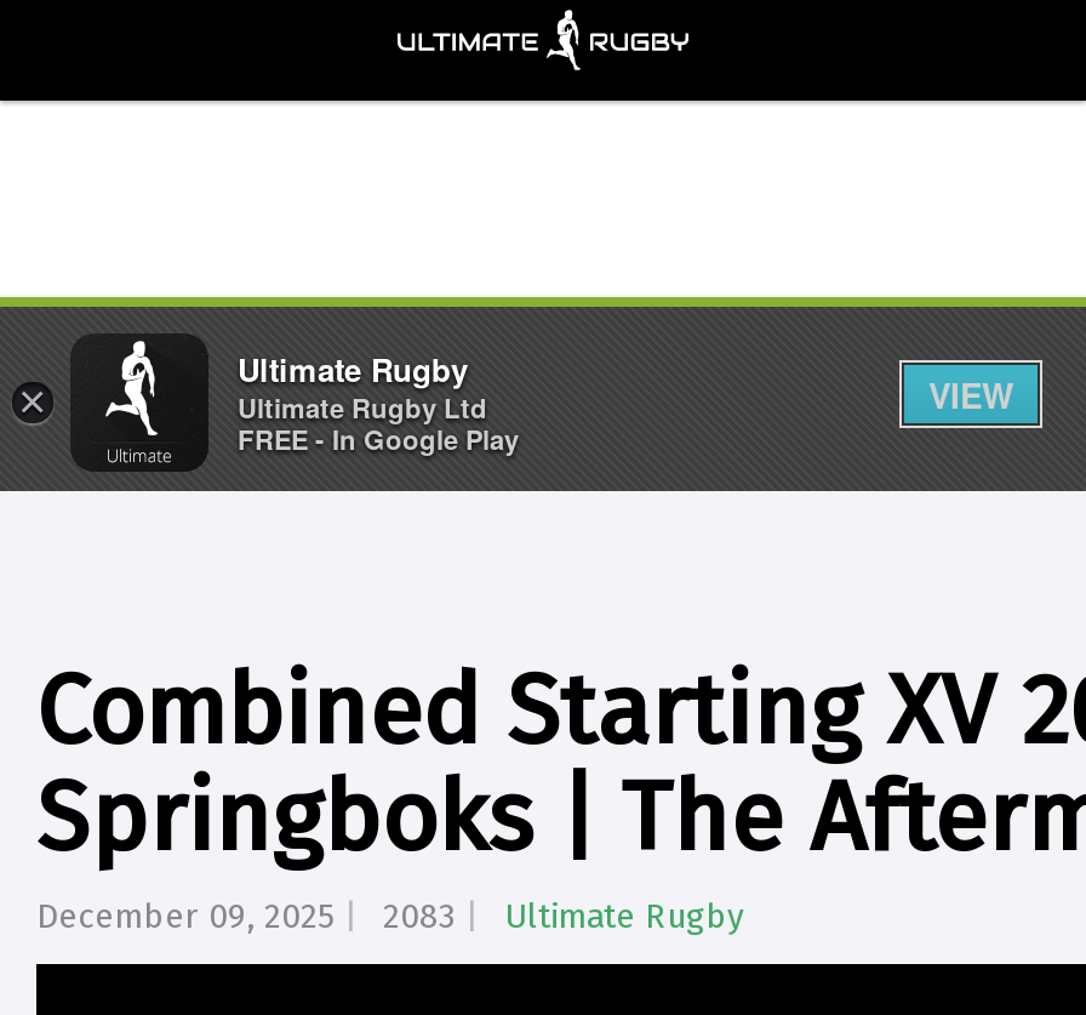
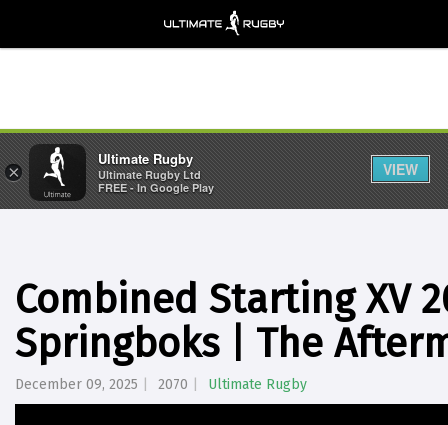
- December 09, 2025 2083 Ultimate Rugby
+ December 09, 2025 2070 Ultimate Rugby
